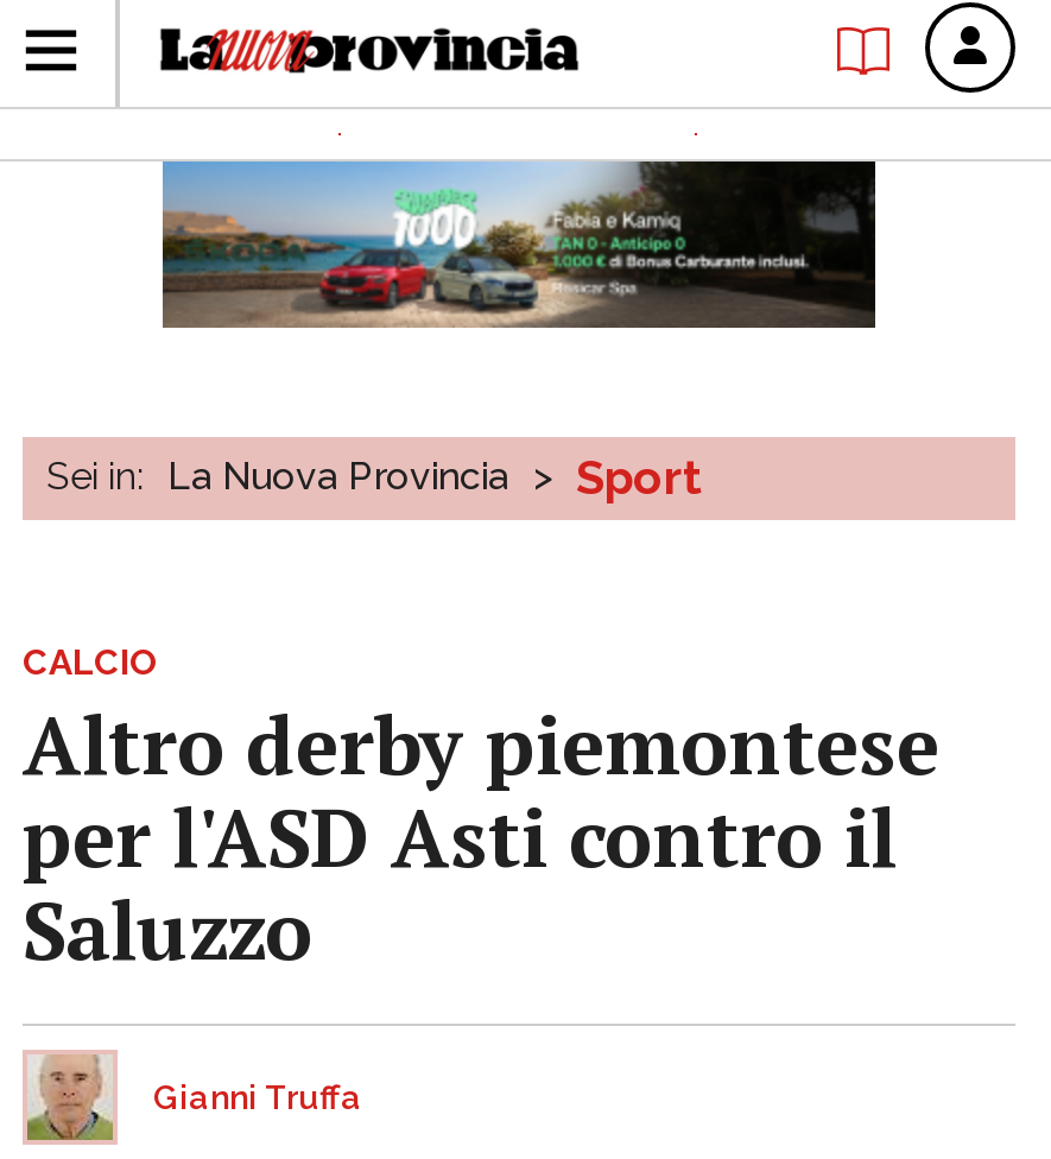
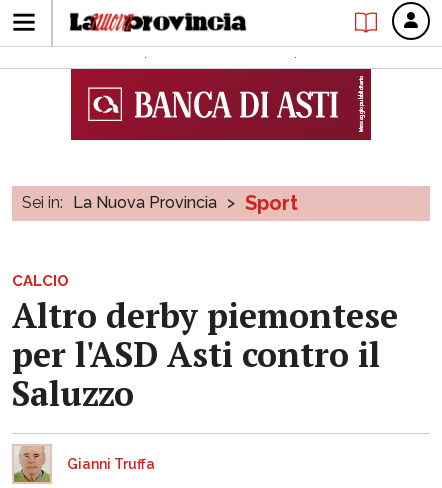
- [image]
+ [image]
